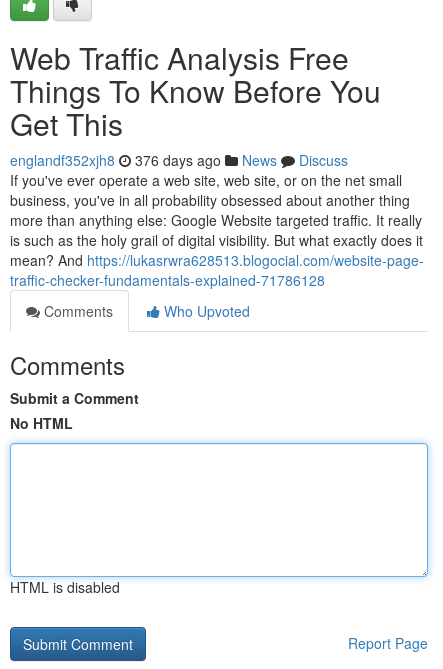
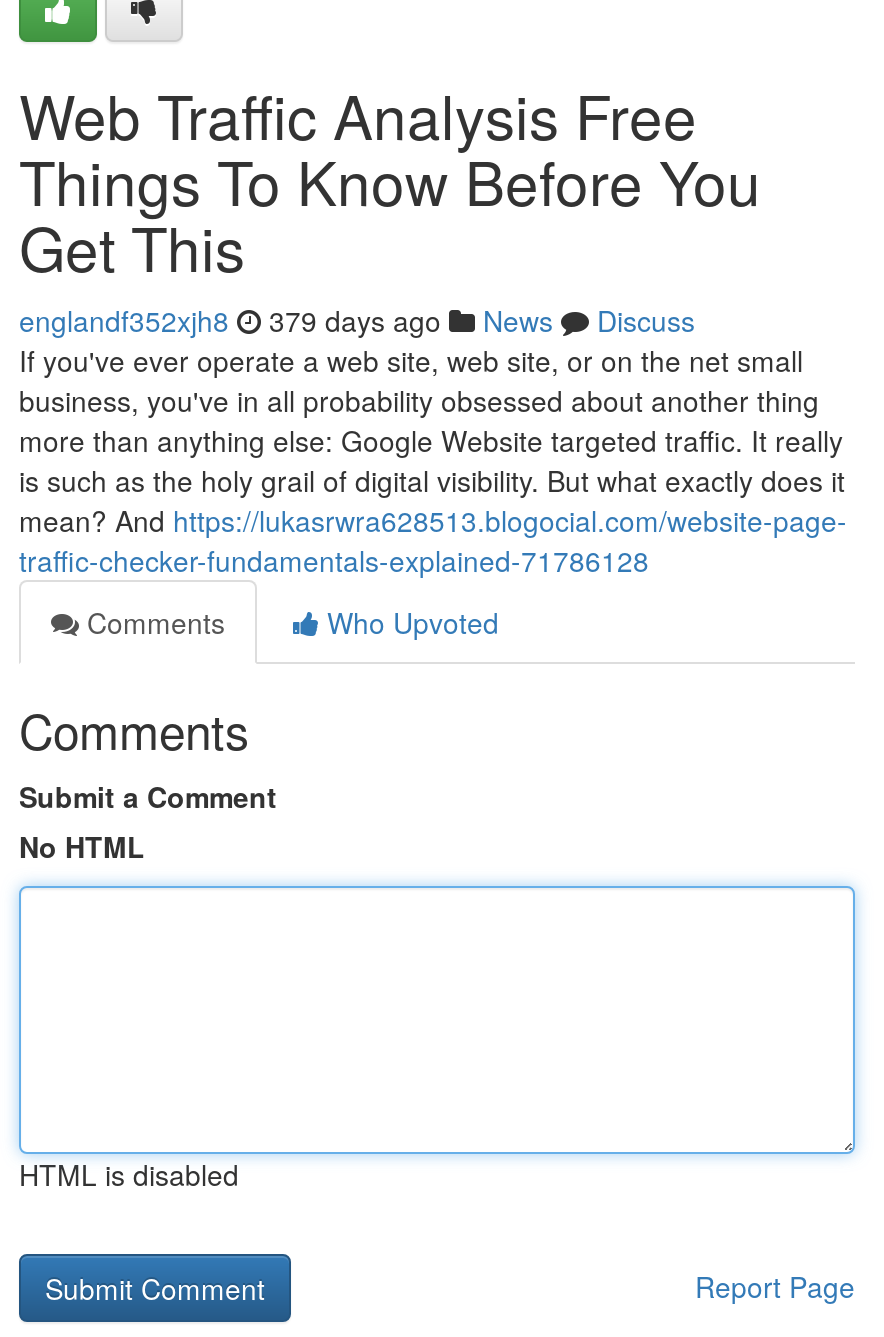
- englandf352xjh8 376 days ago News Discuss
+ englandf352xjh8 379 days ago News Discuss
